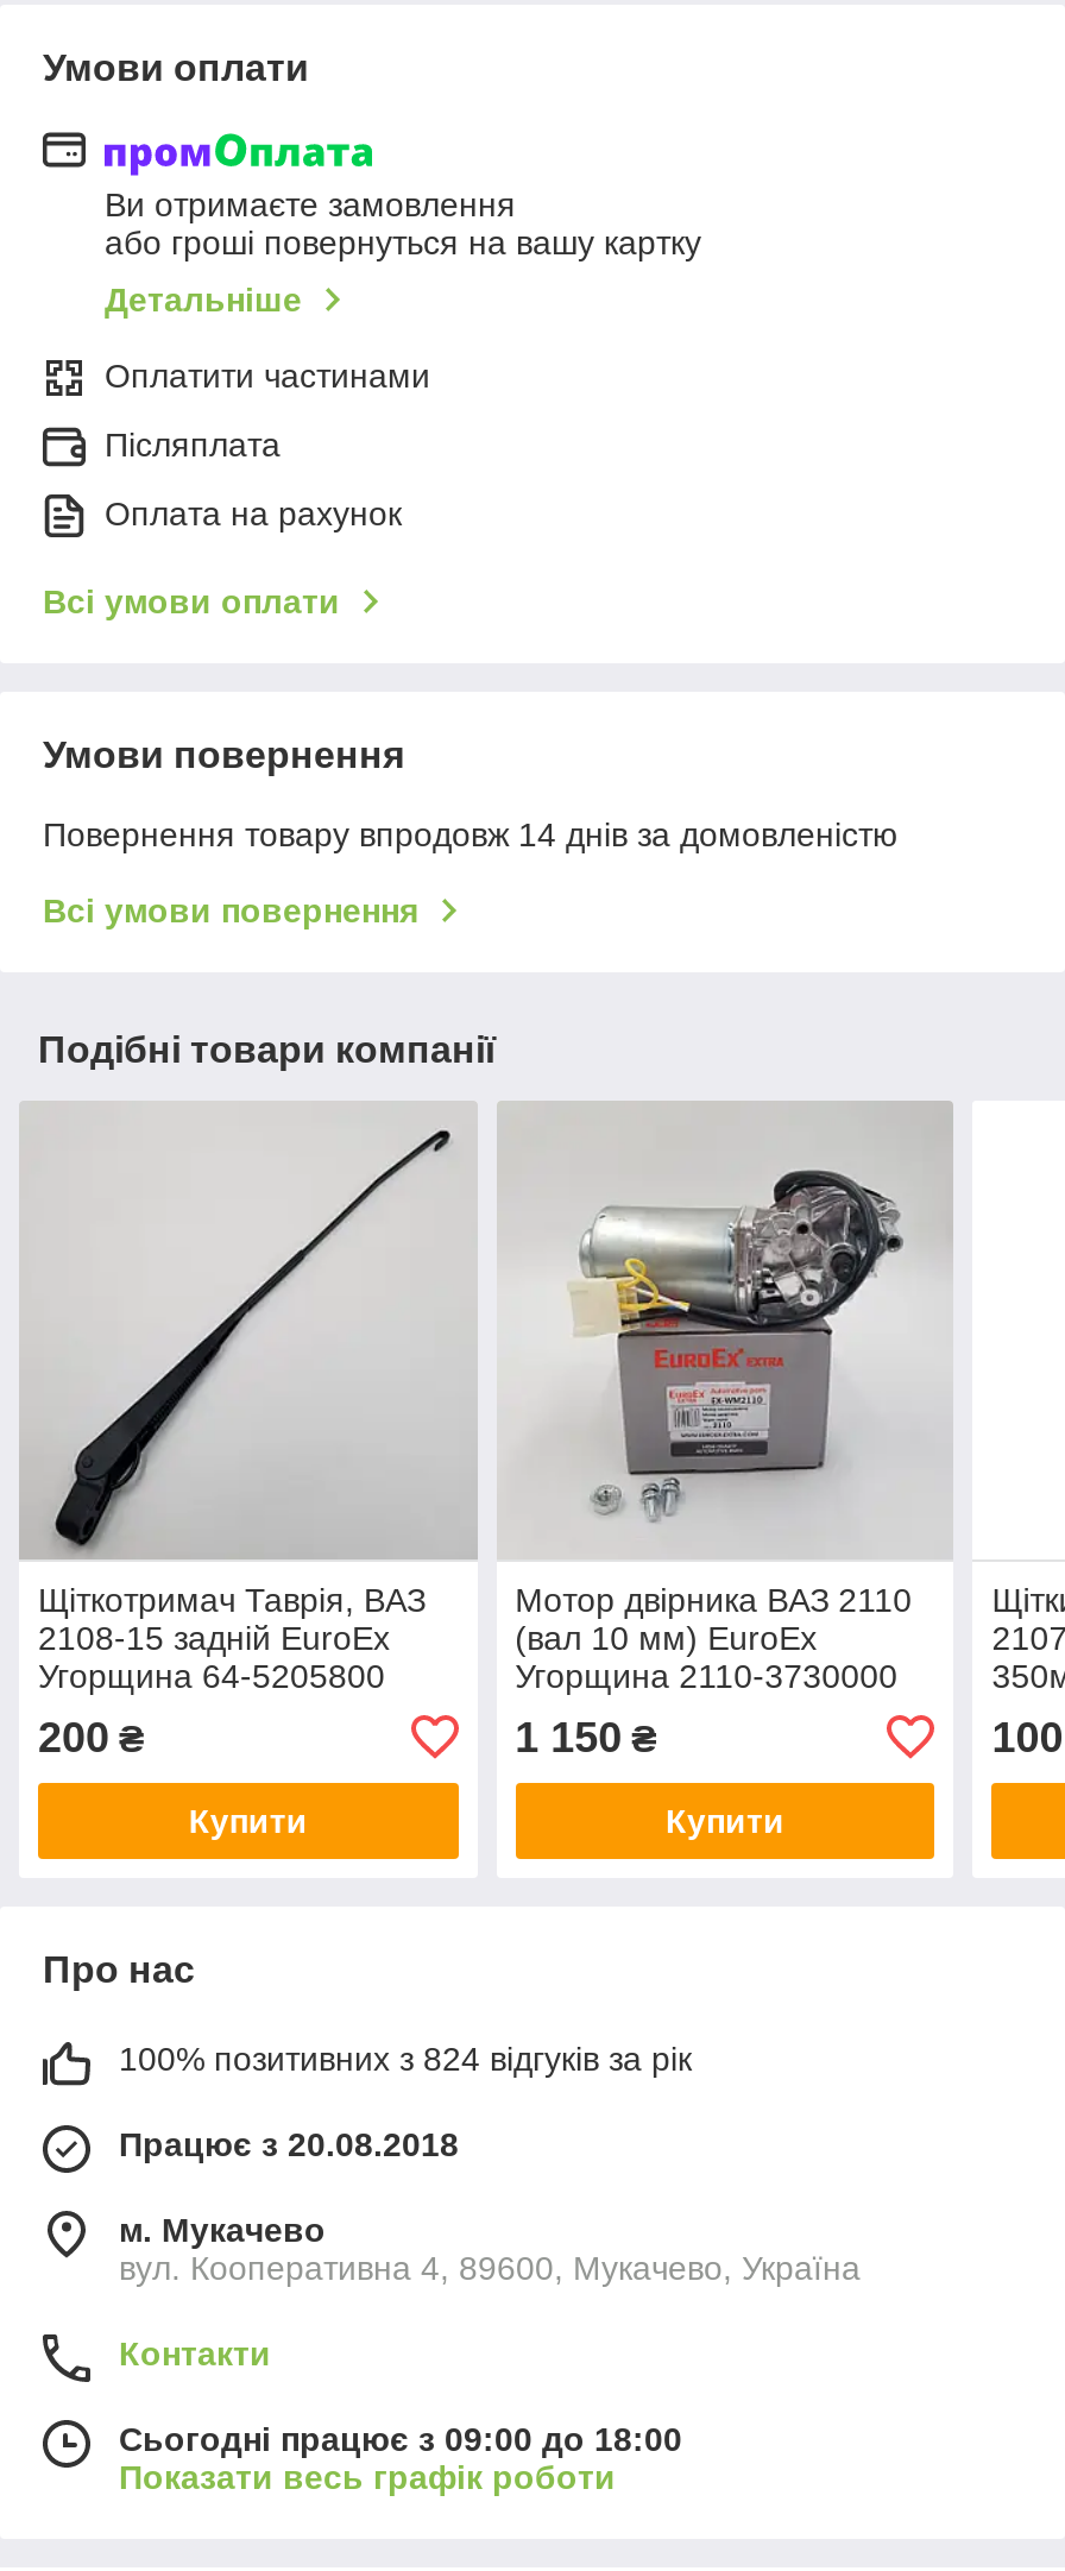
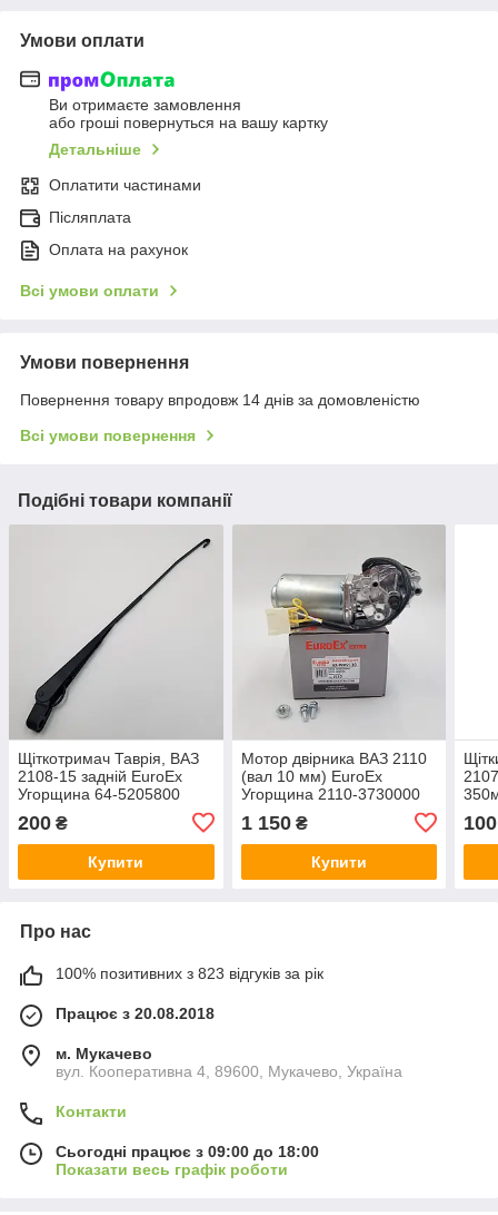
- 100% позитивних з 824 відгуків за рік
+ 100% позитивних з 823 відгуків за рік
